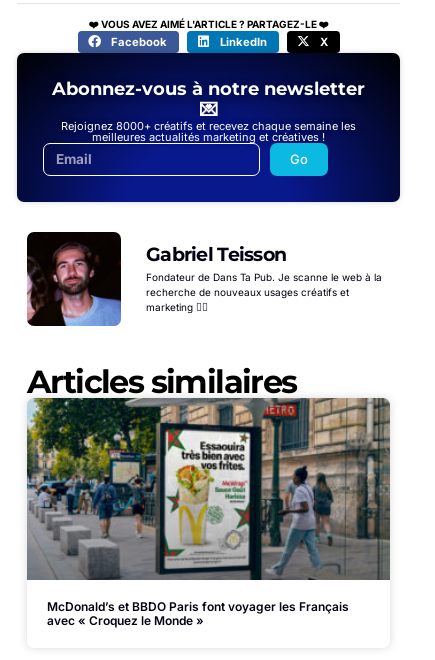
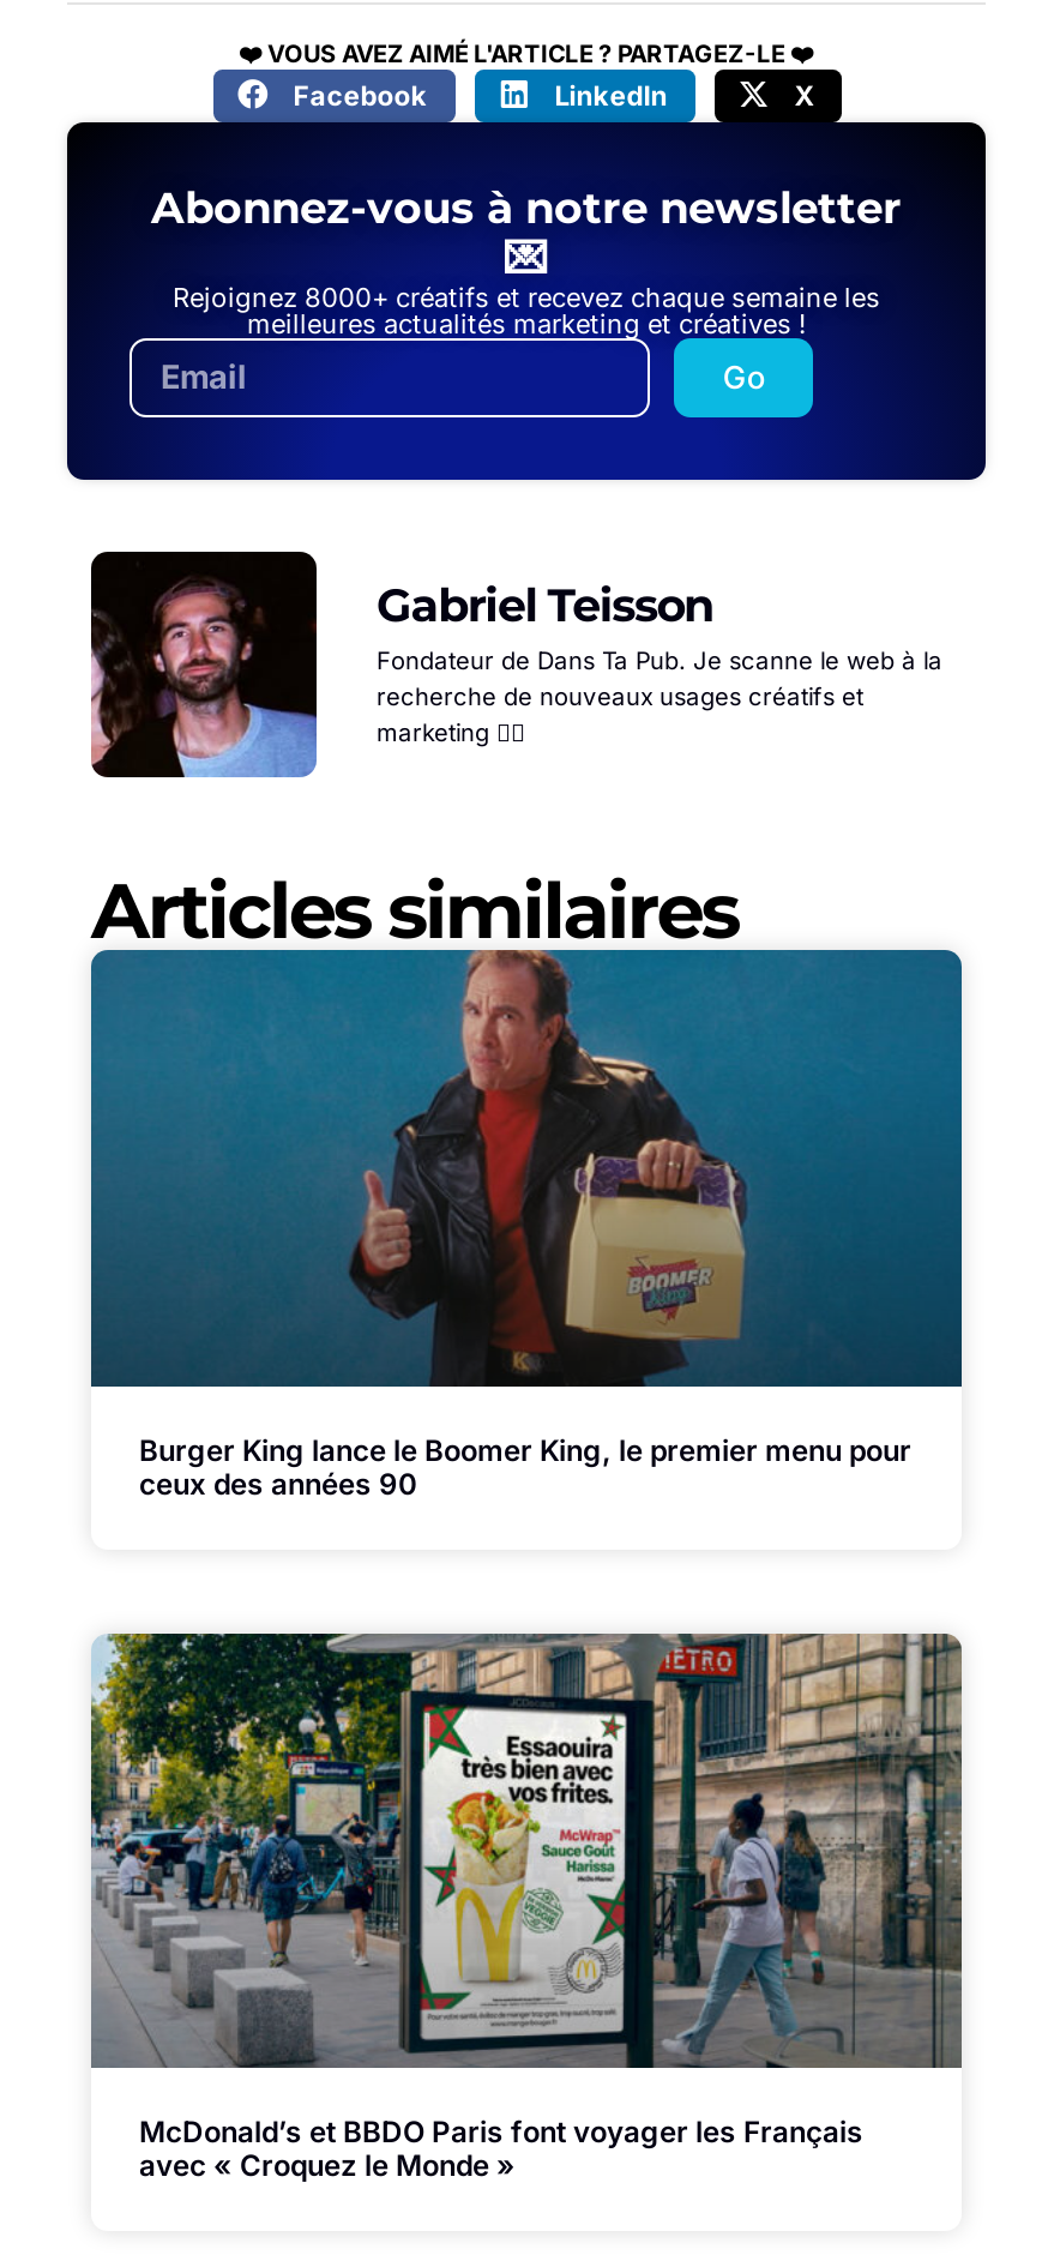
+ [image]
+ Burger King lance le Boomer King, le premier menu pour
+ ceux des années 90
